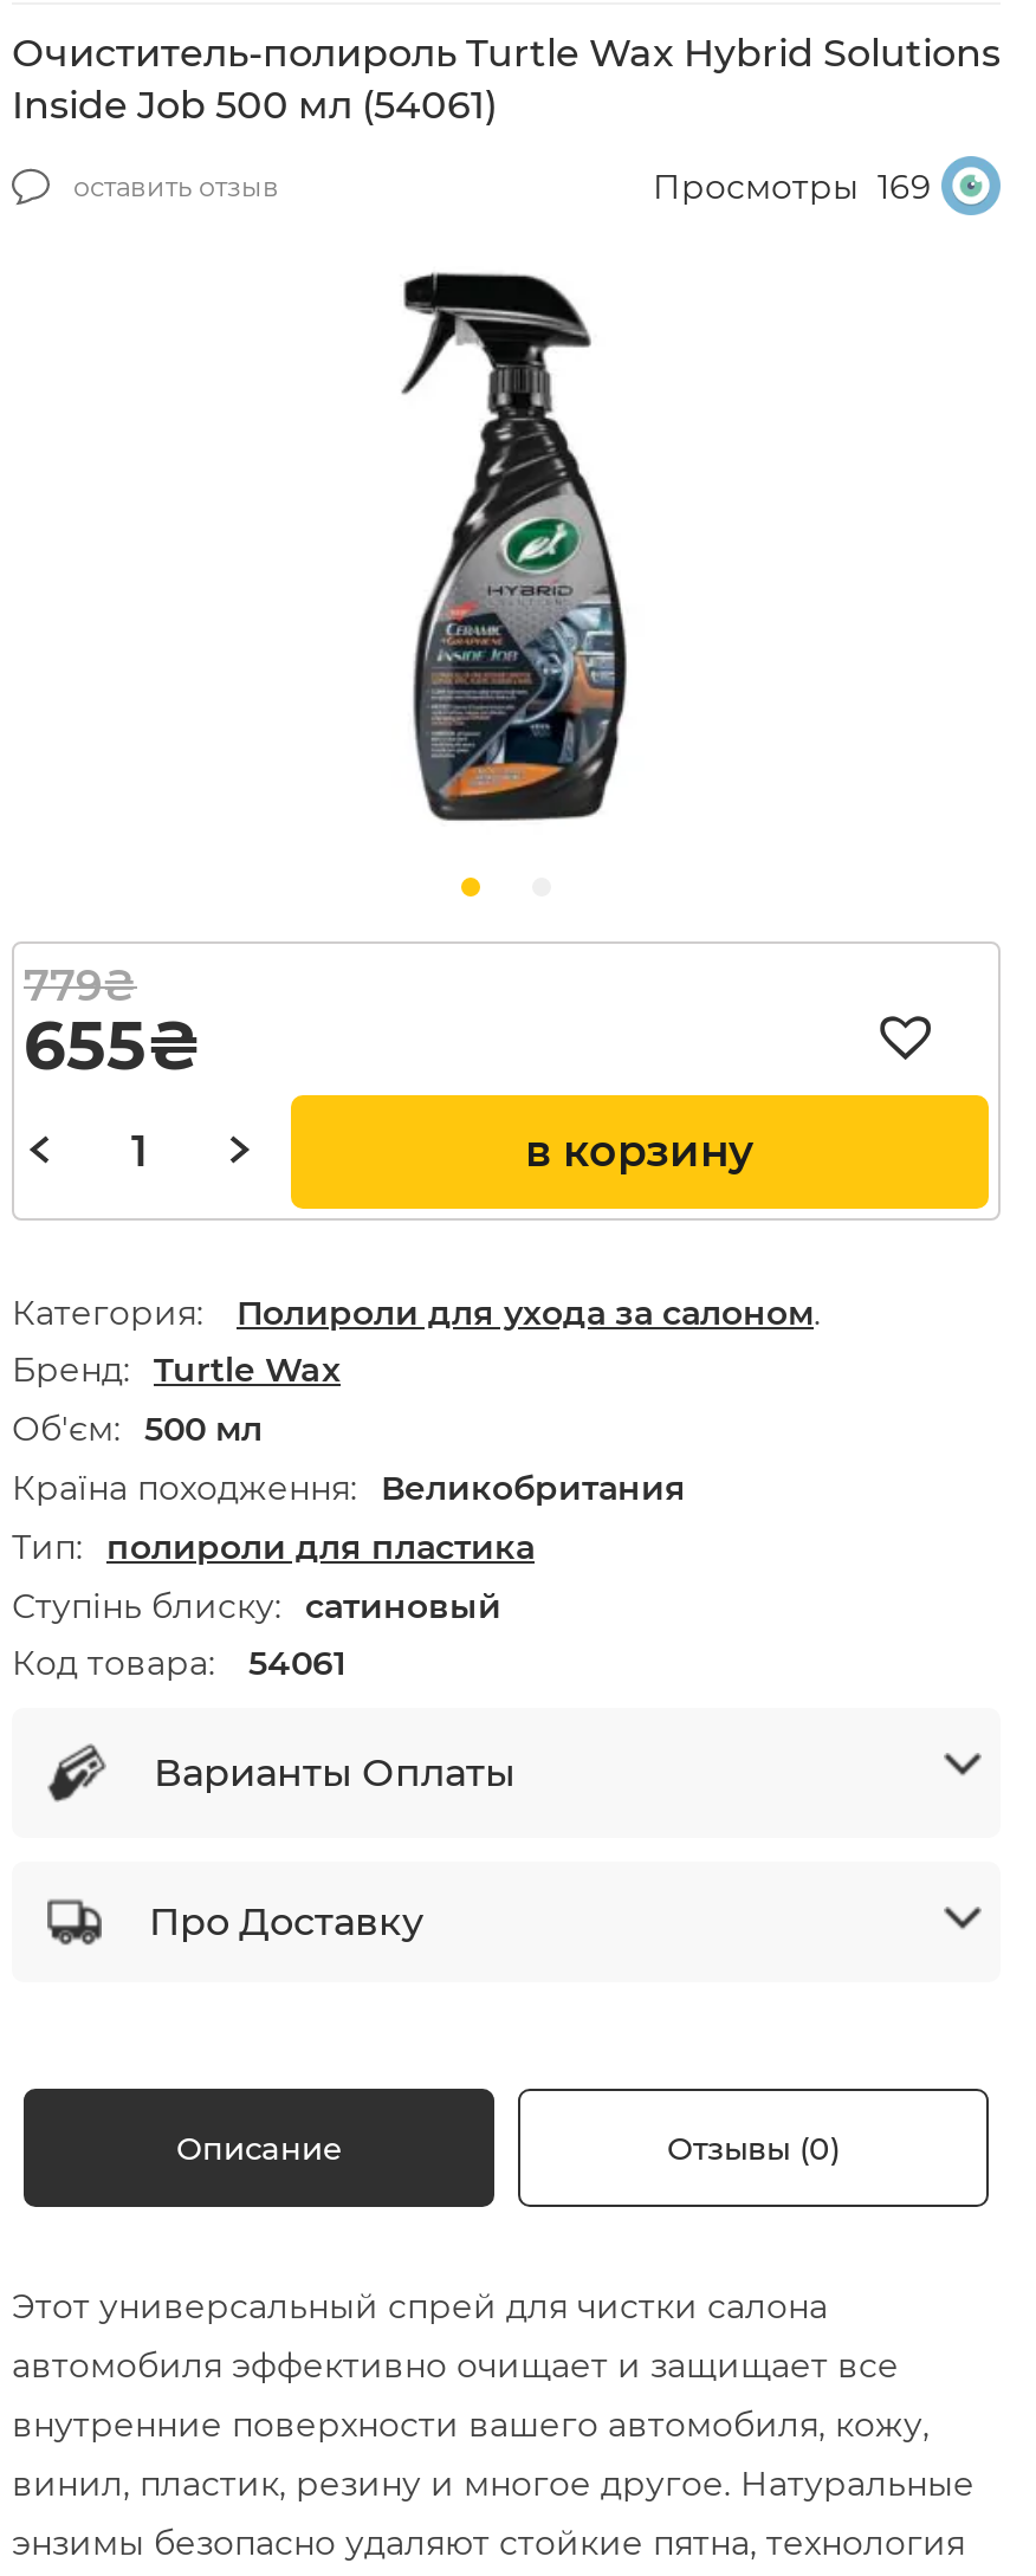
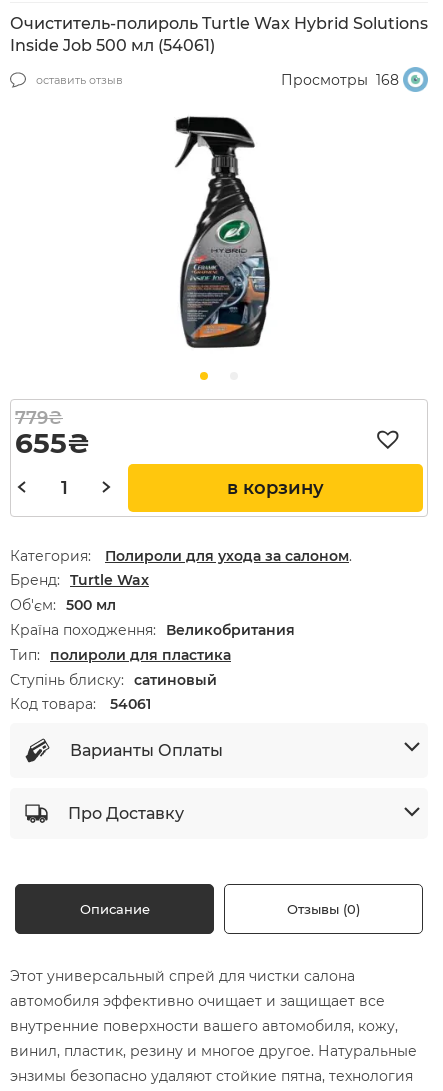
- Просмотры 169
+ Просмотры 168
